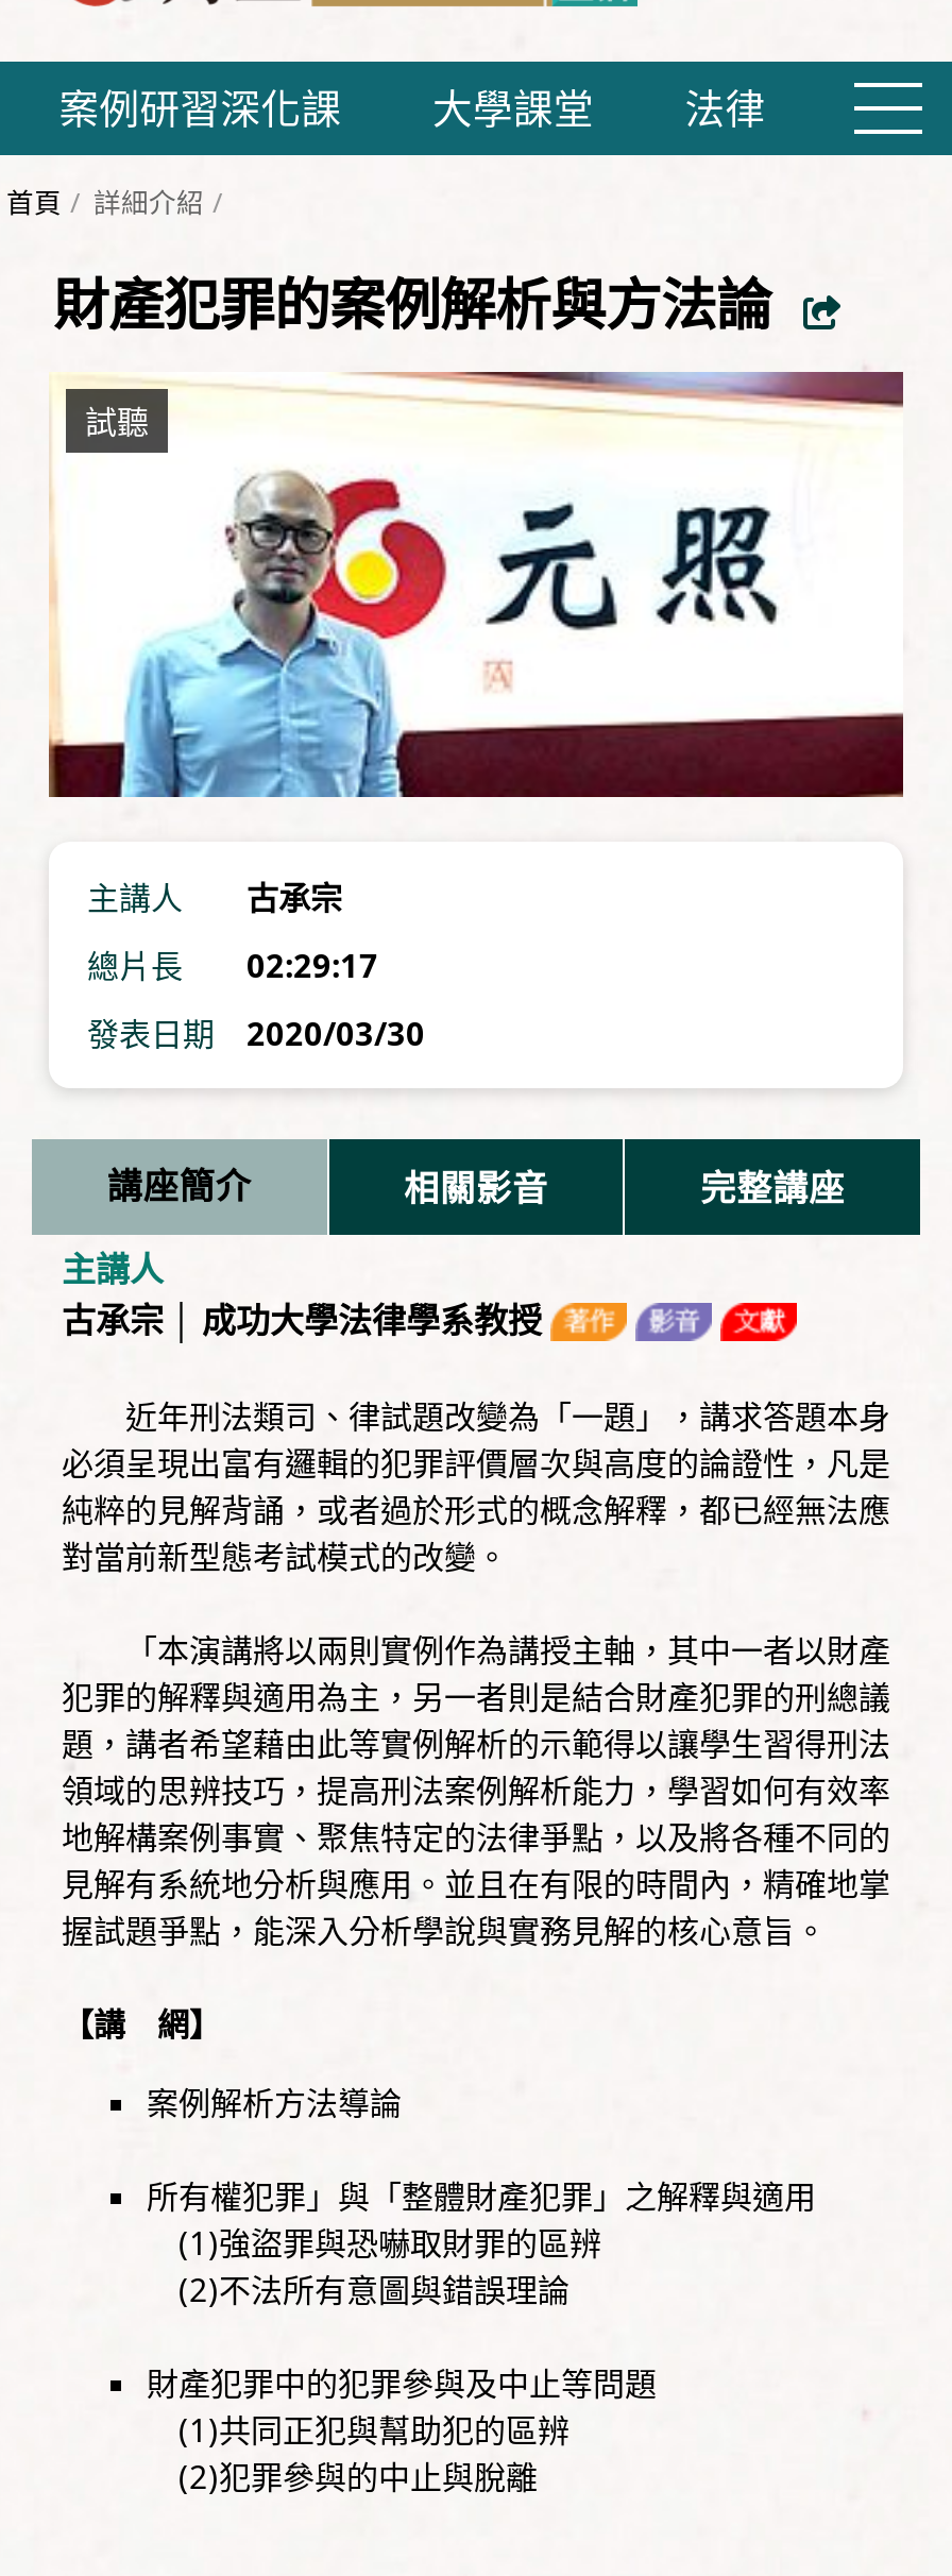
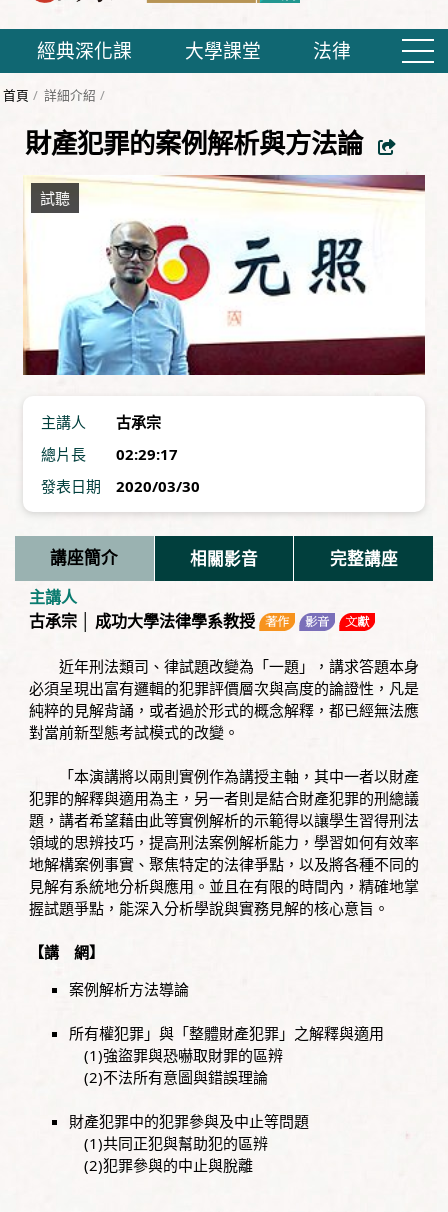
- 案例研習深化課
+ 經典深化課
